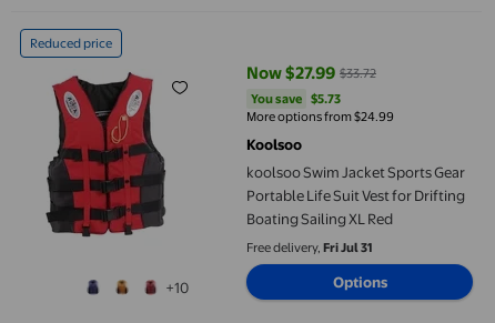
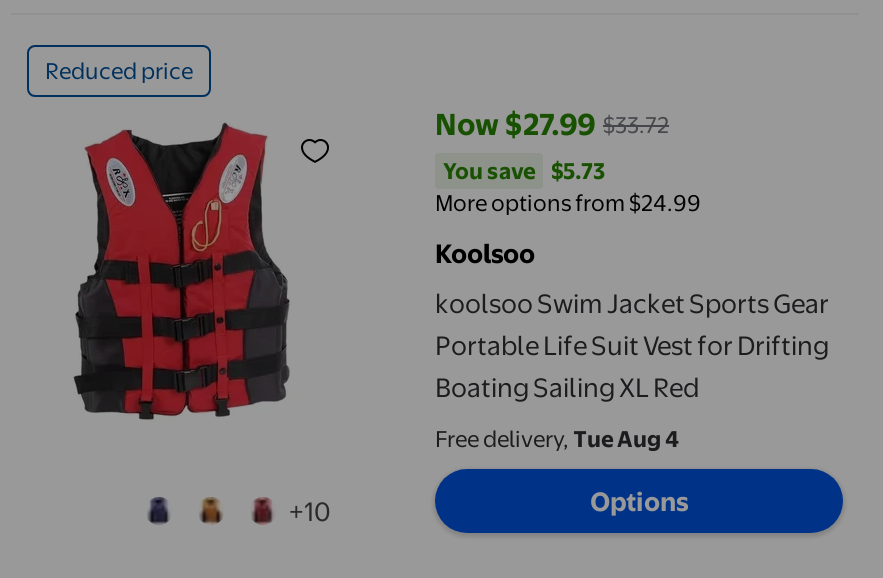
- Free delivery, Fri Jul 31
+ Free delivery, Tue Aug 4
